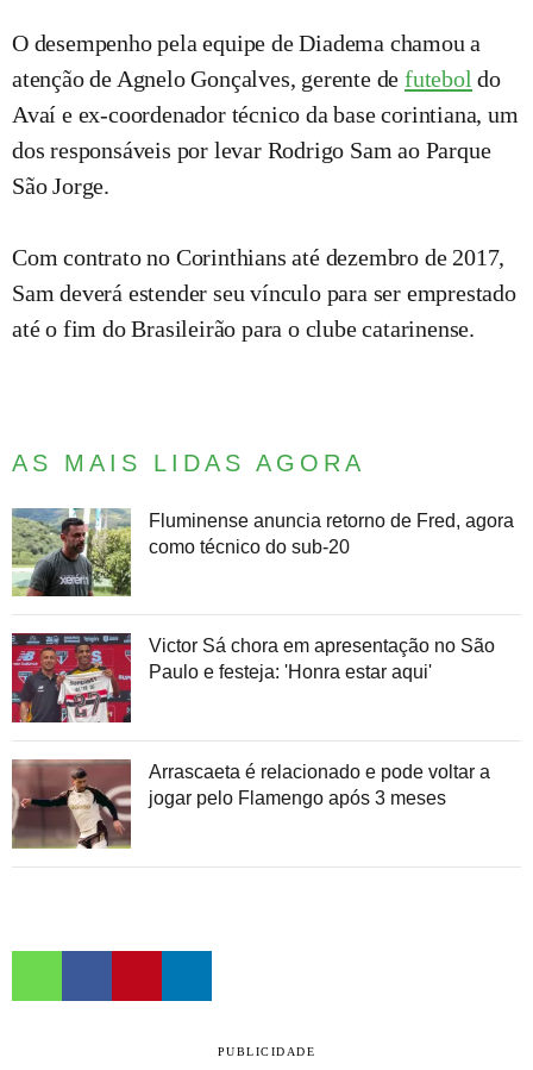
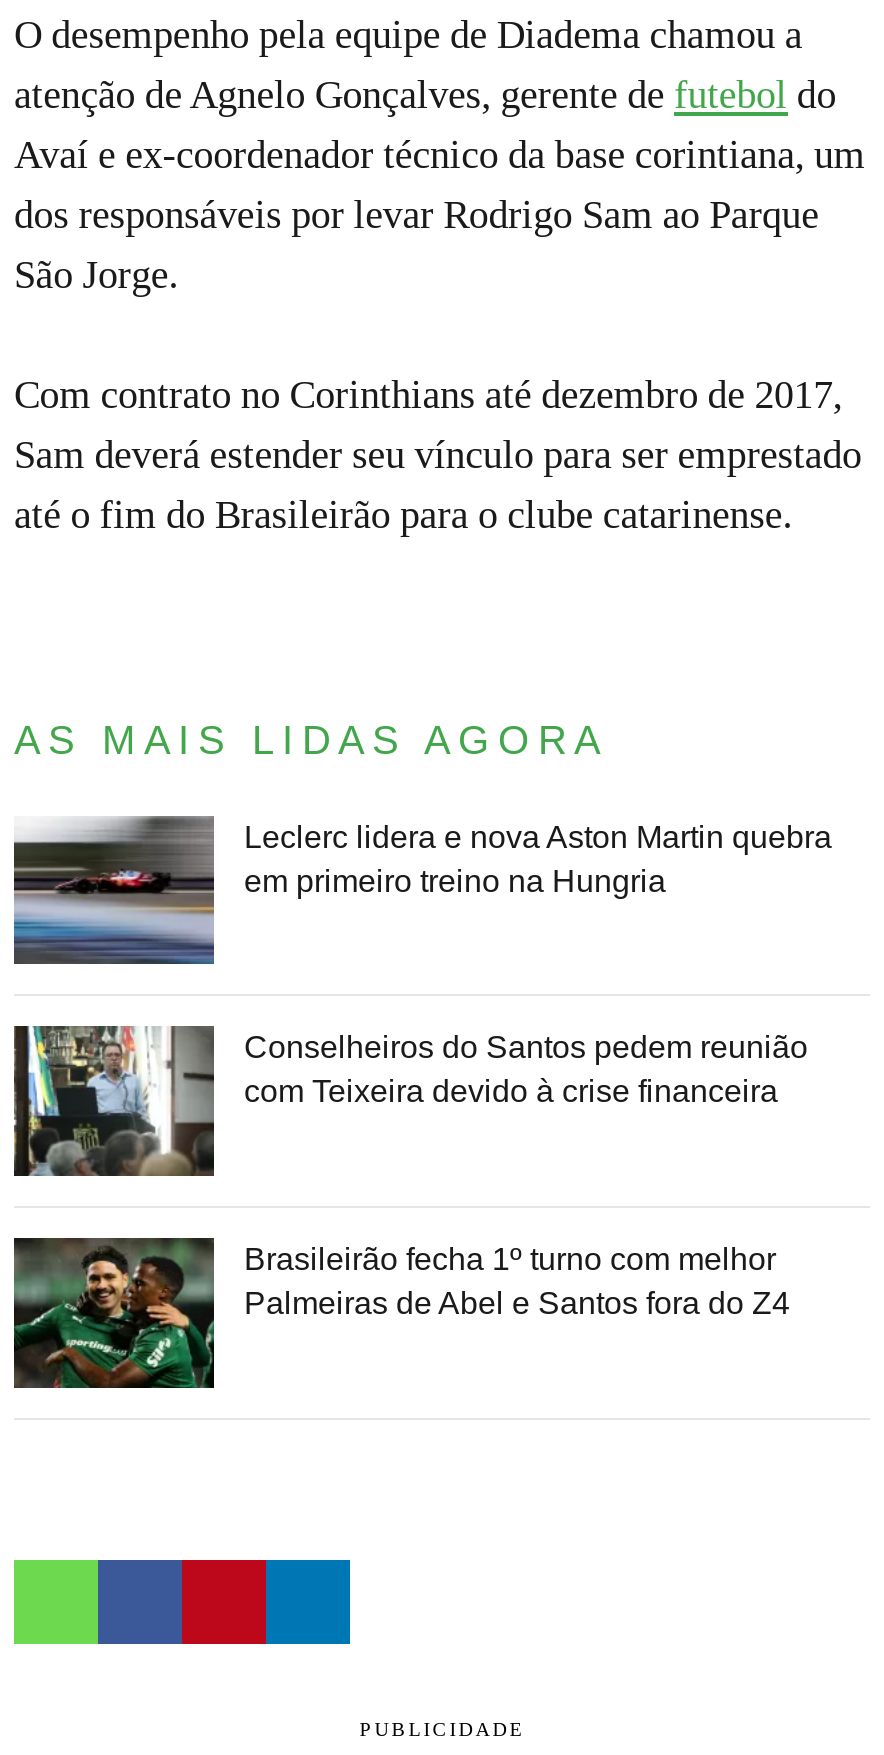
- [image]
- Fluminense anuncia retorno de Fred, agora
- como técnico do sub-20
+ [image]
+ Leclerc lidera e nova Aston Martin quebra
+ em primeiro treino na Hungria

- [image]
- Victor Sá chora em apresentação no São
- Paulo e festeja: 'Honra estar aqui'
+ [image]
+ Conselheiros do Santos pedem reunião
+ com Teixeira devido à crise financeira

- [image]
- Arrascaeta é relacionado e pode voltar a
- jogar pelo Flamengo após 3 meses
+ [image]
+ Brasileirão fecha 1º turno com melhor
+ Palmeiras de Abel e Santos fora do Z4
